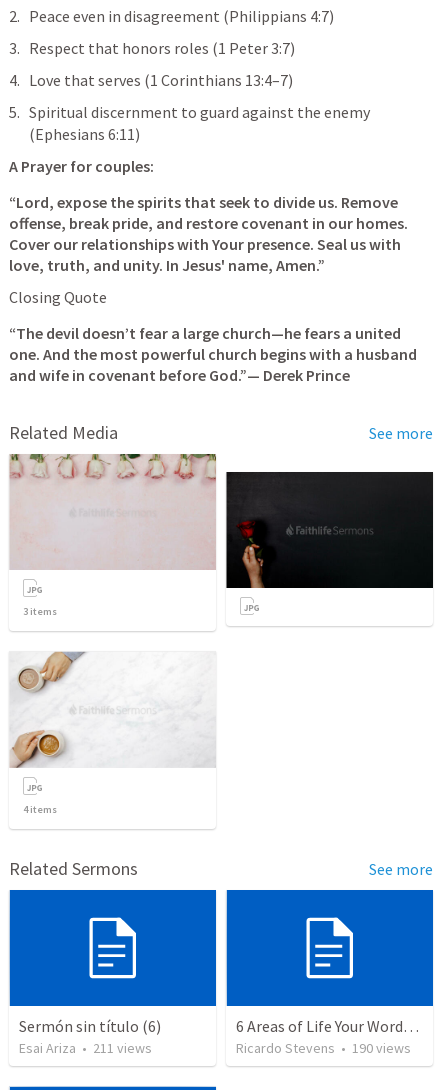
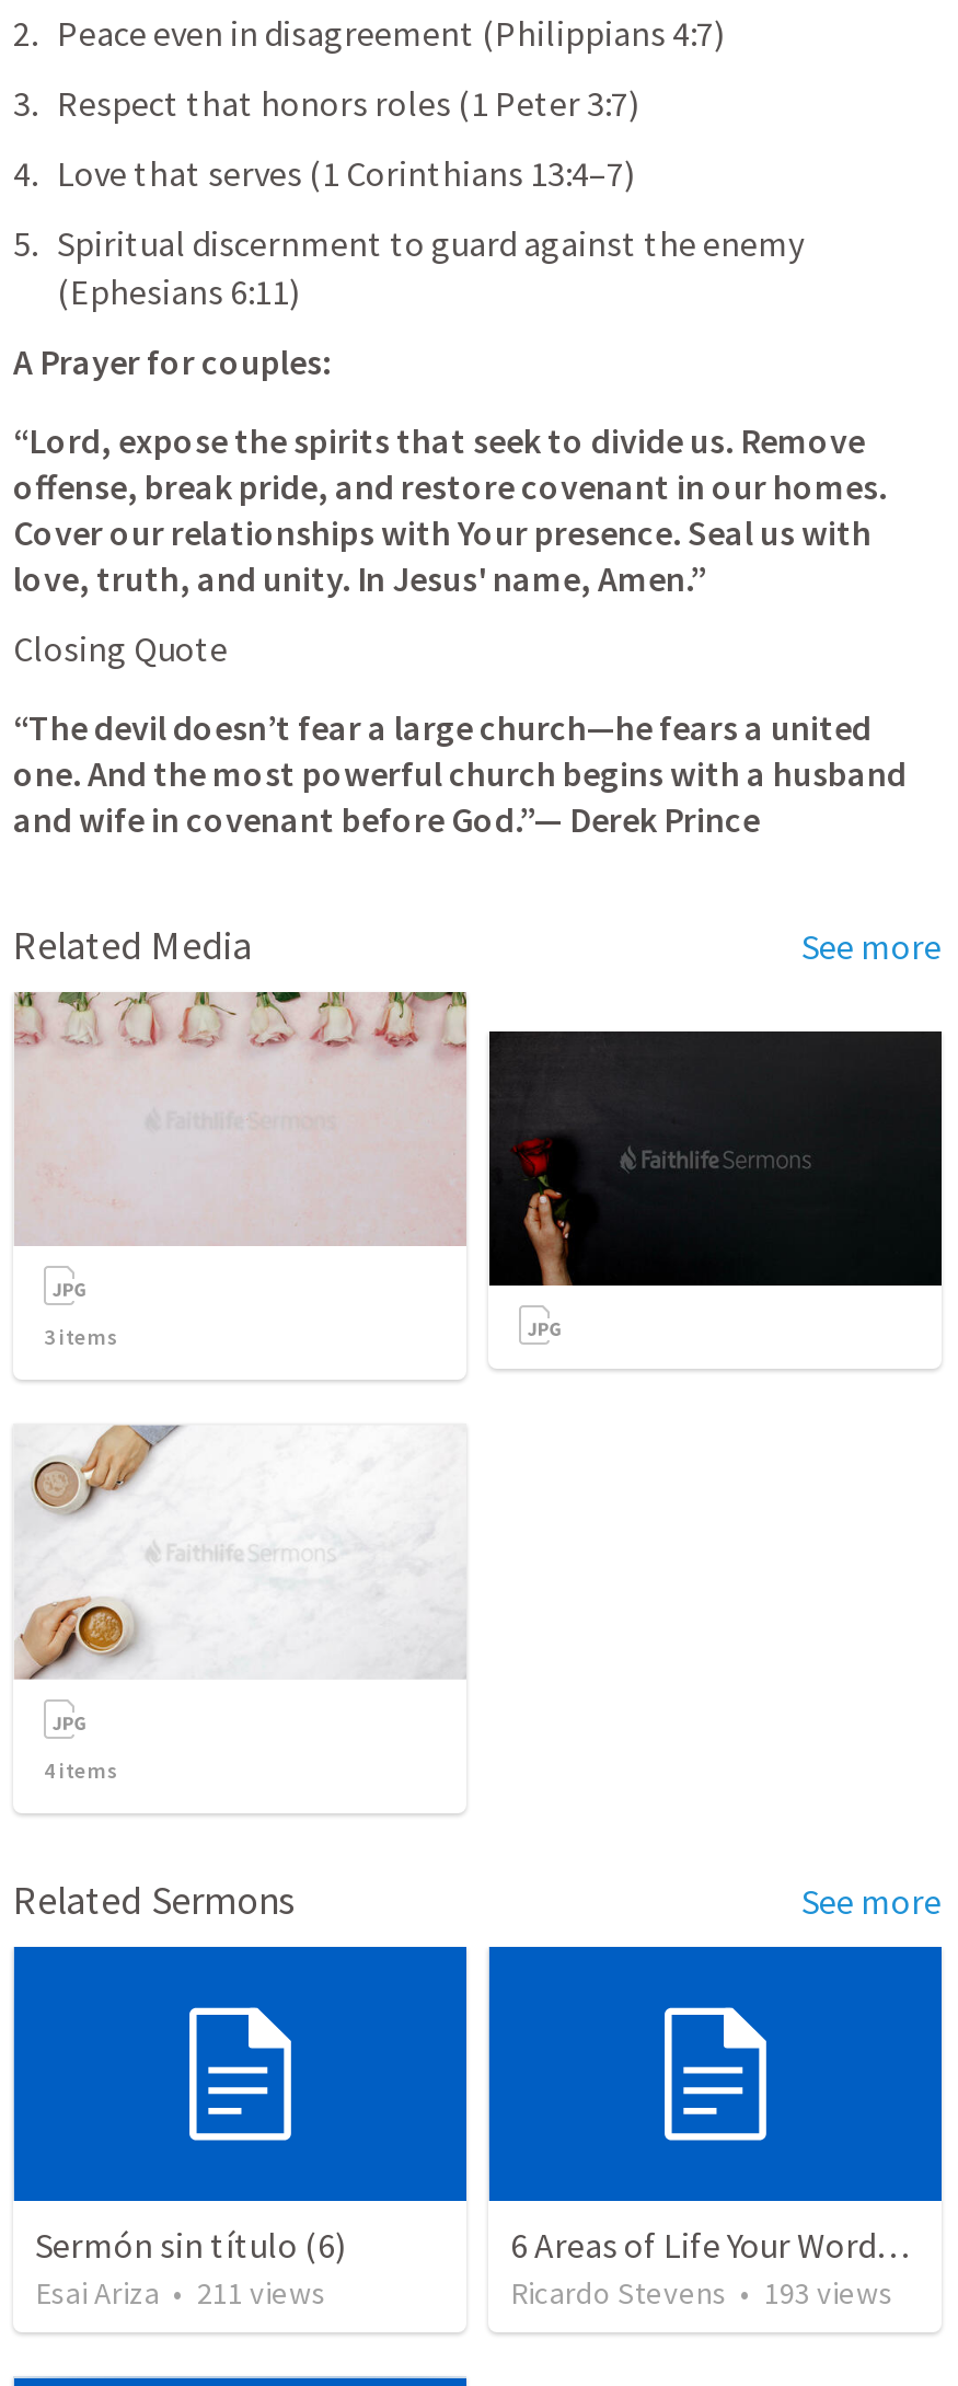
- Ricardo Stevens • 190 views
+ Ricardo Stevens • 193 views
